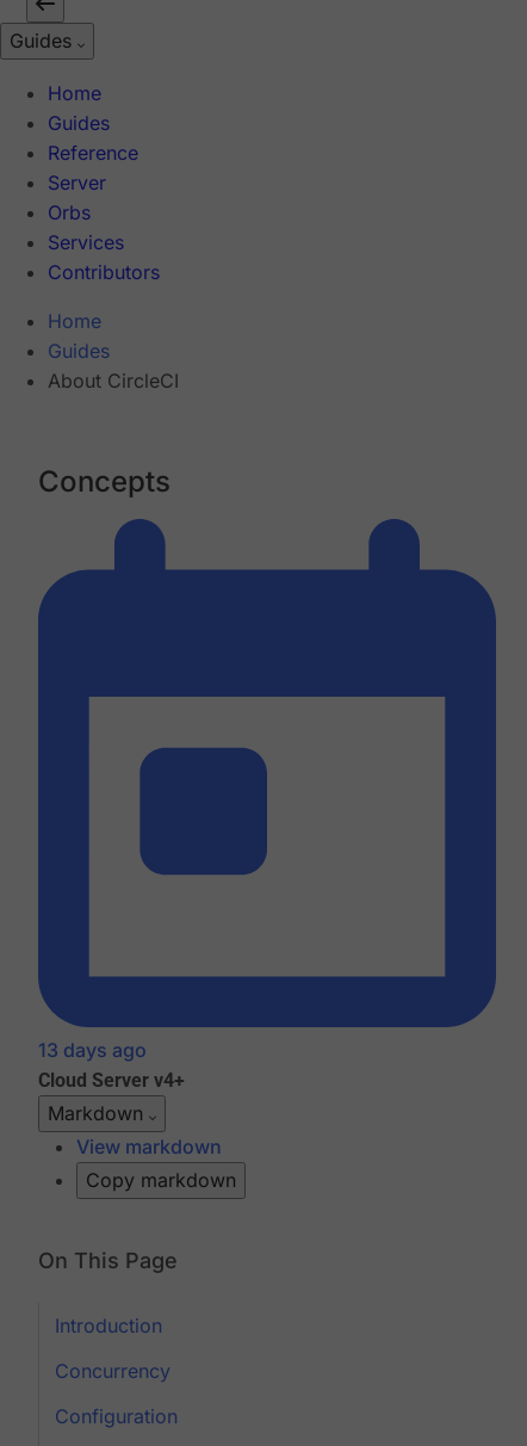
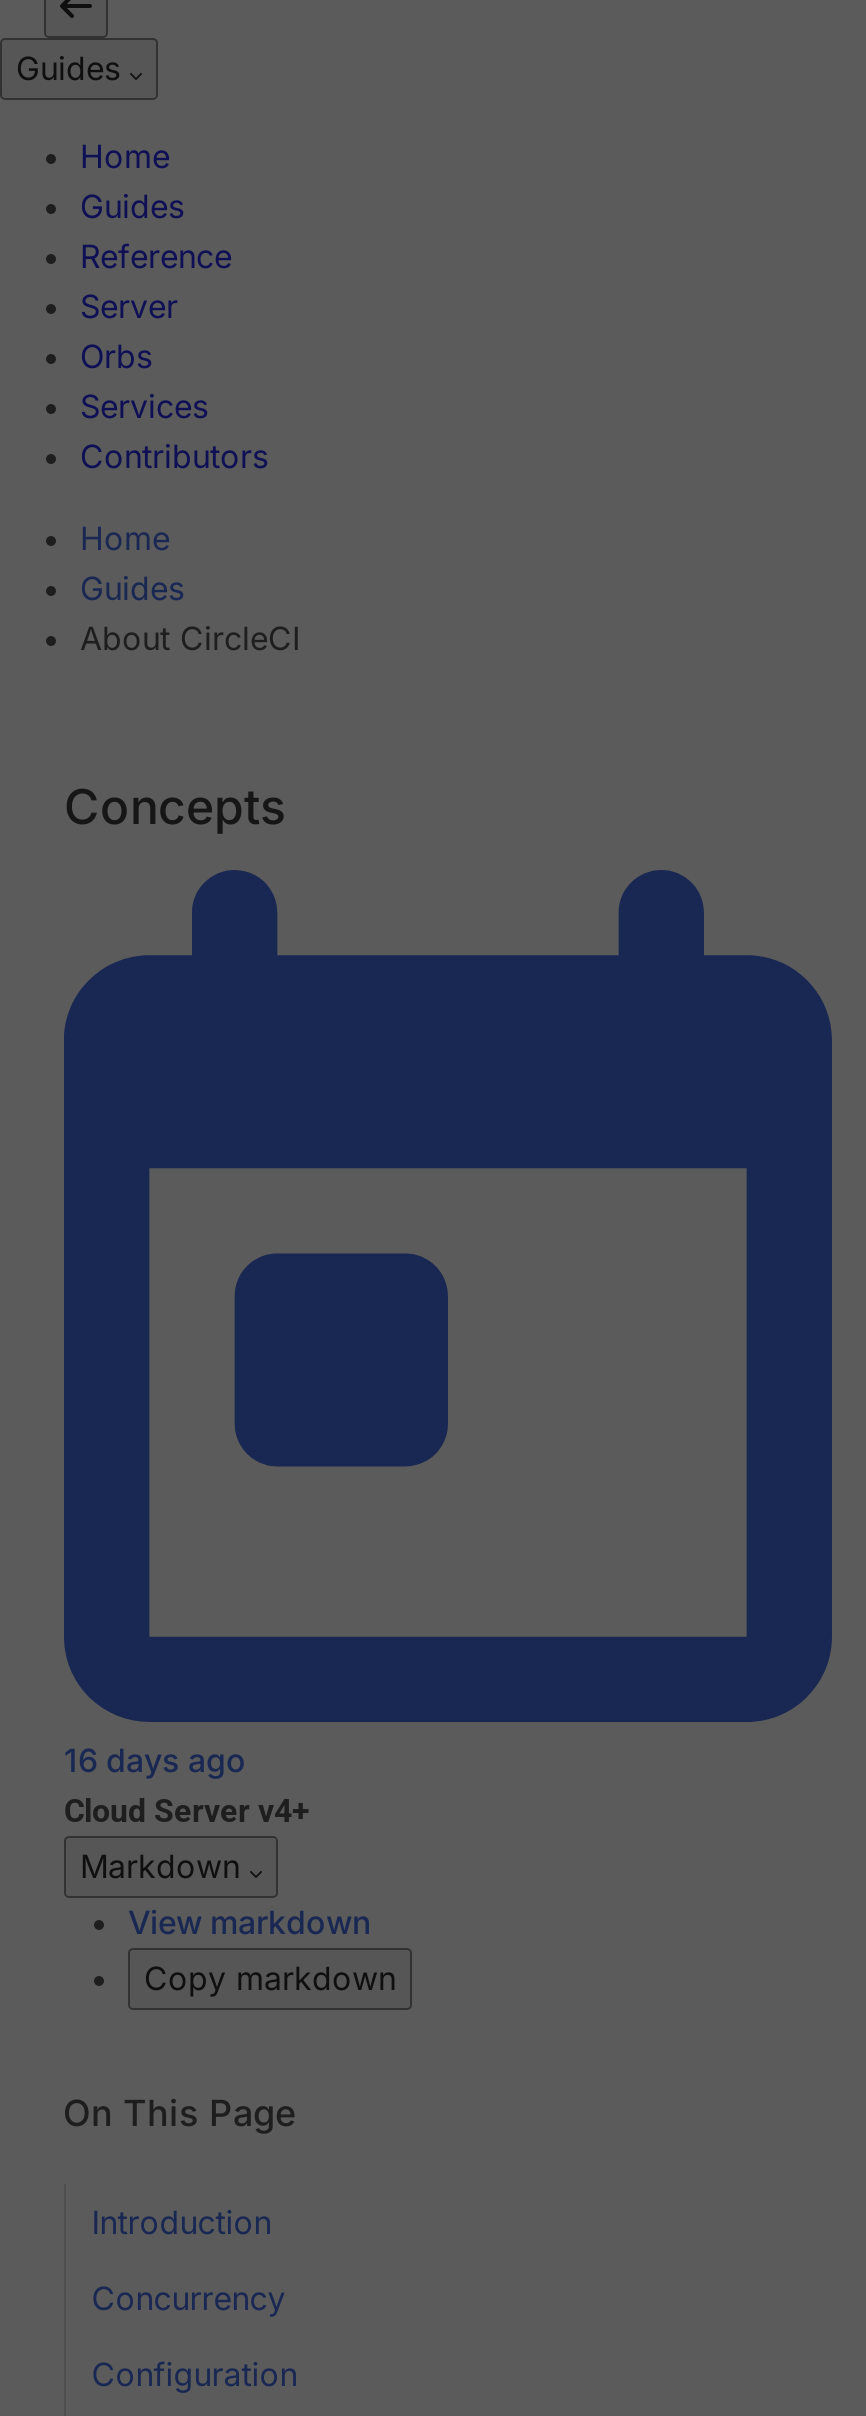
- 13 days ago
+ 16 days ago
